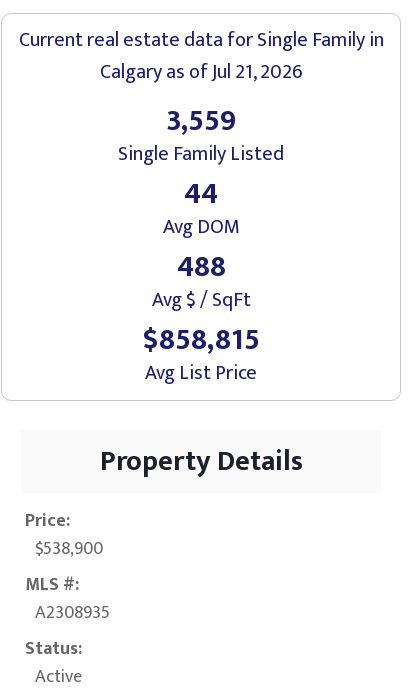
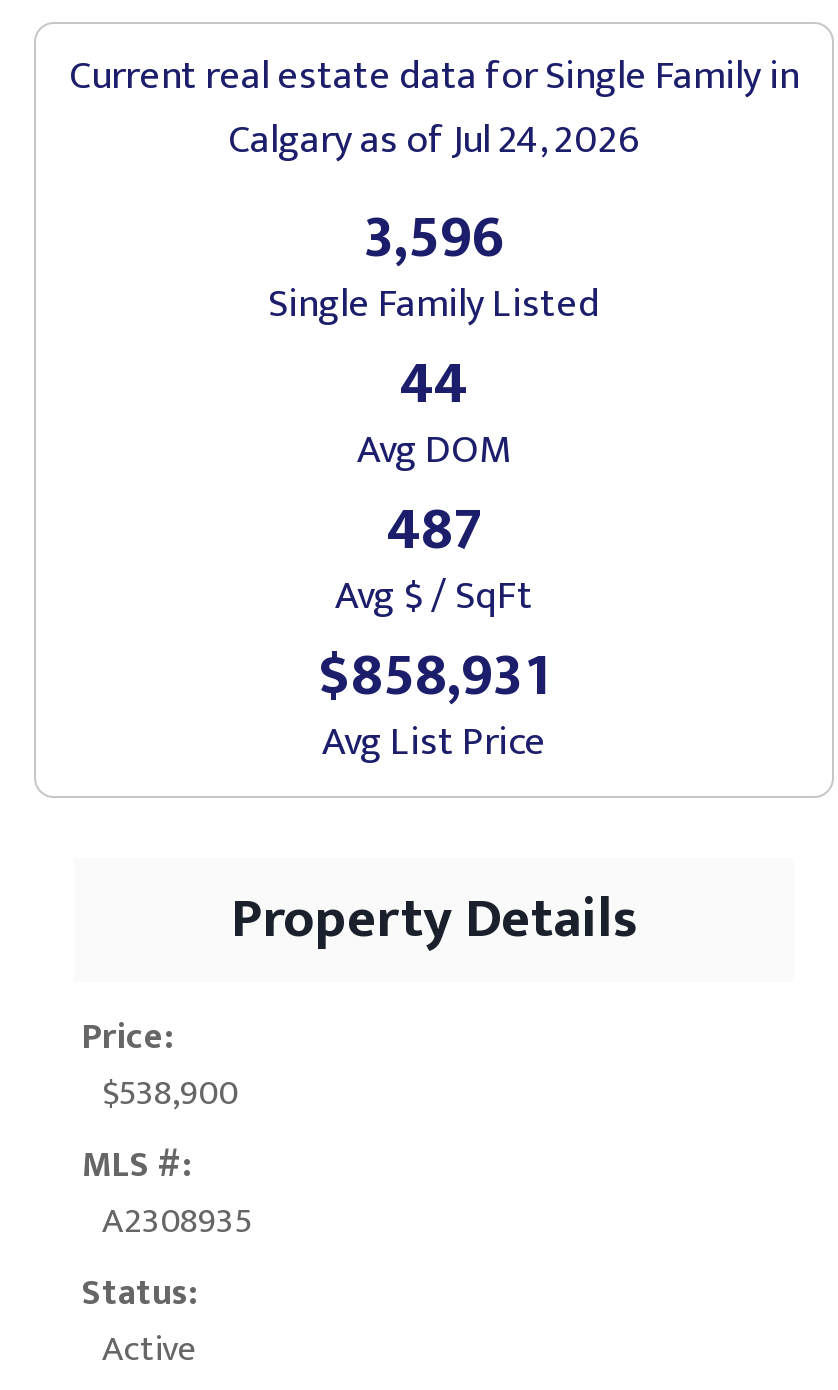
- Calgaryas of Jul 21, 2026
+ Calgaryas of Jul 24, 2026

- 3,559
+ 3,596

- 488
+ 487

- $858,815
+ $858,931
